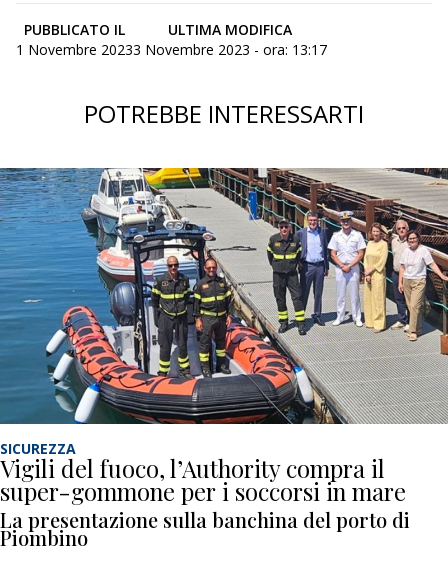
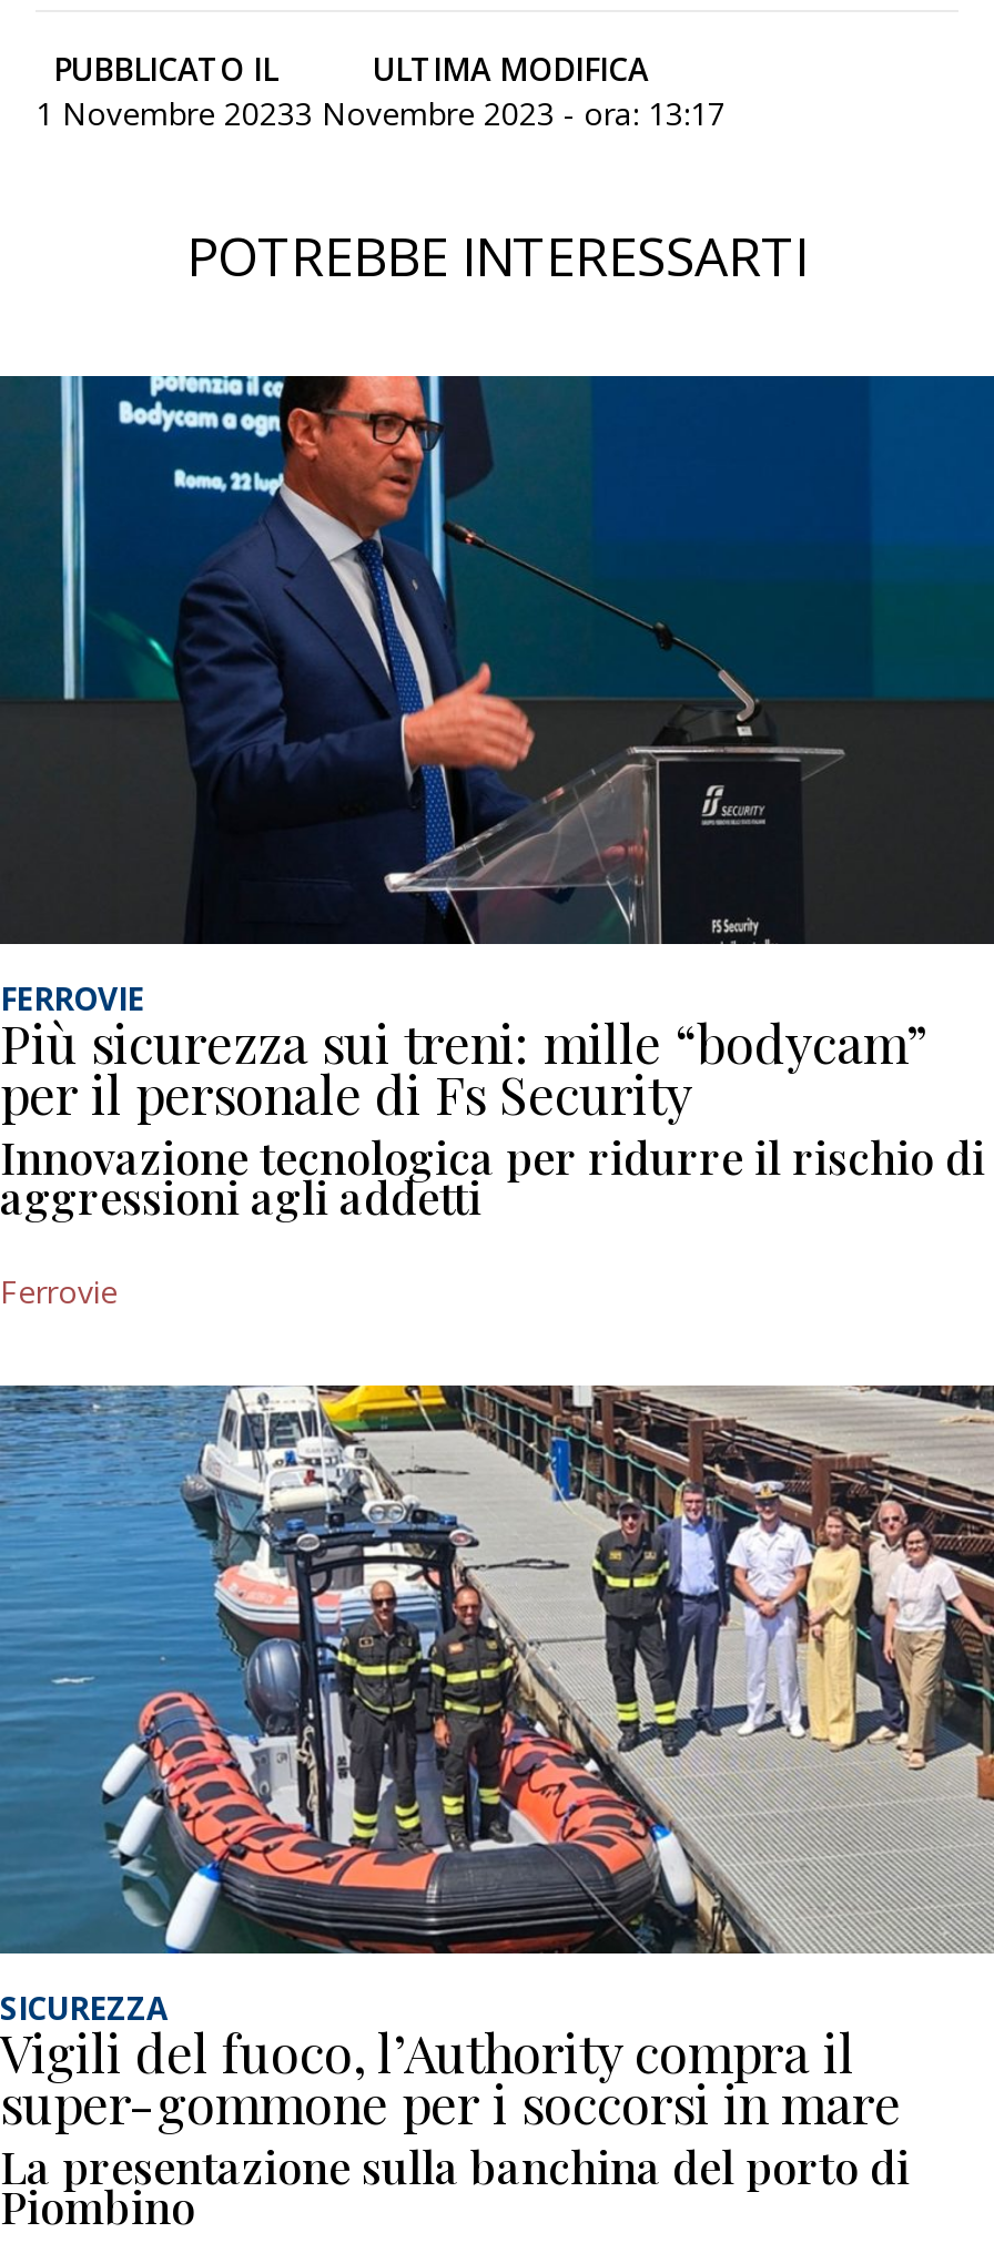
+ [image]
+ FERROVIE
+ Più sicurezza sui treni: mille “bodycam”
+ per il personale di Fs Security
+ Innovazione tecnologica per ridurre il rischio di
+ aggressioni agli addetti
+ Ferrovie
